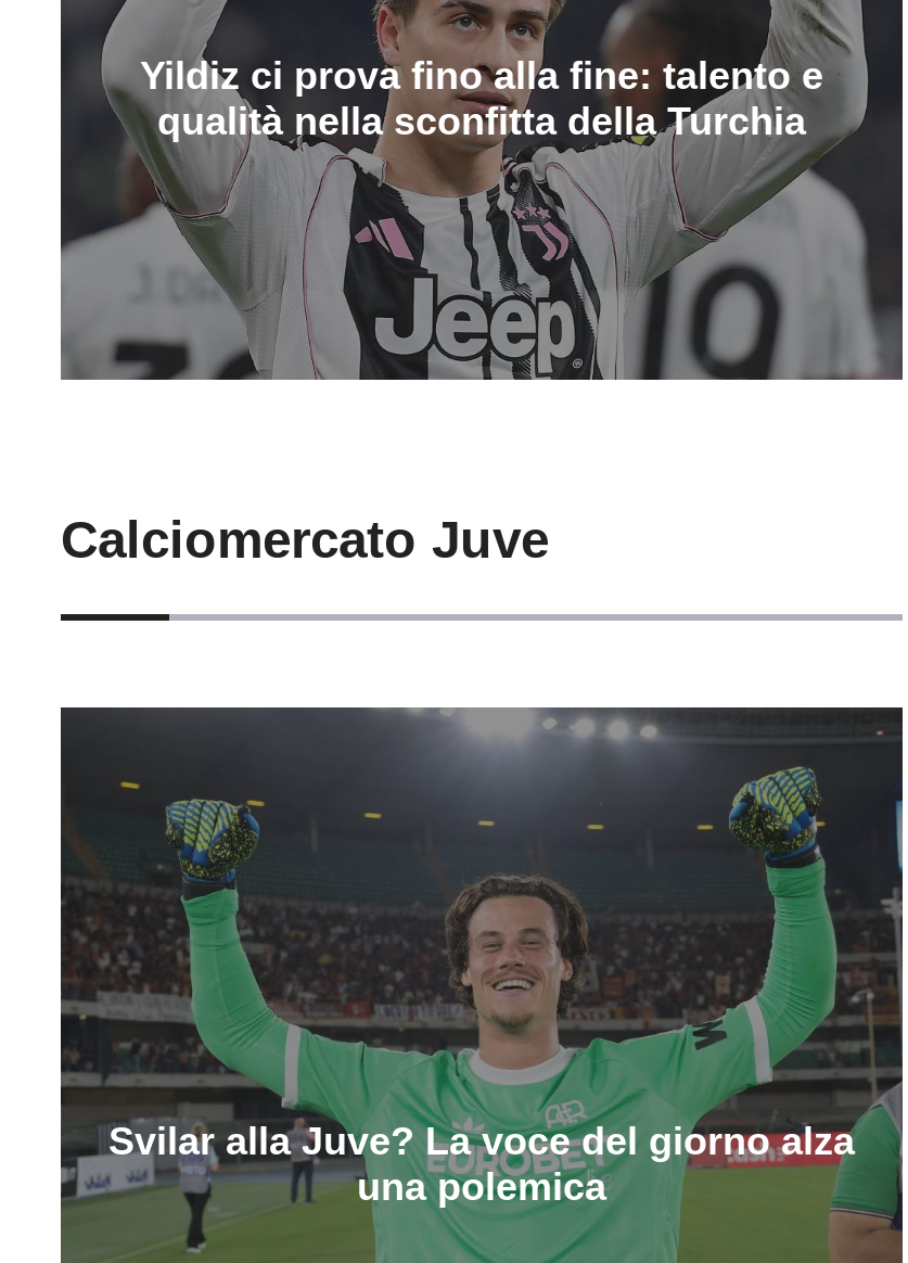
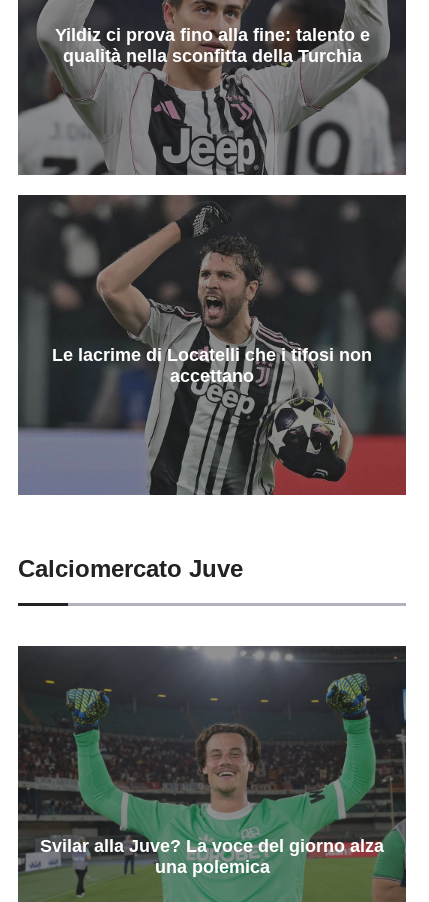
+ [image]
+ Le lacrime di Locatelli che i tifosi non
+ accettano

+ [image]
